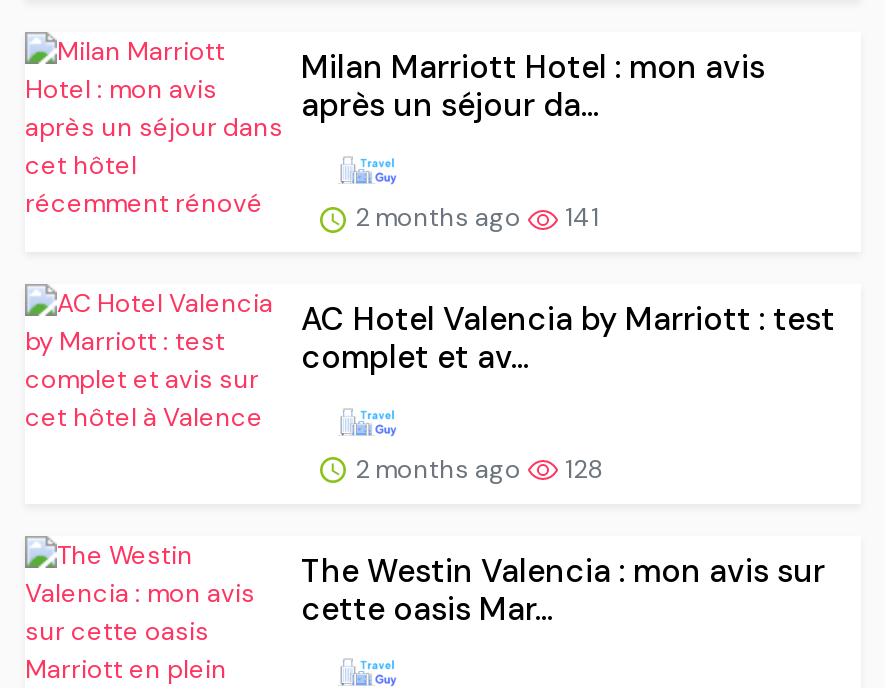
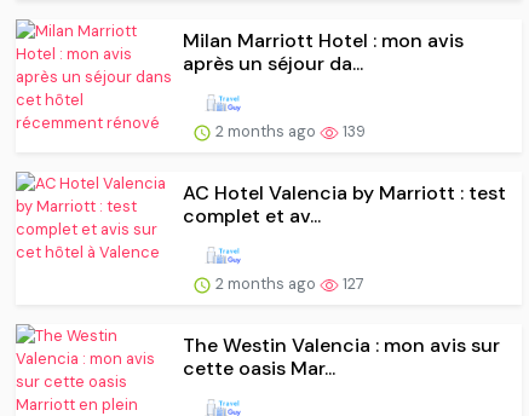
- 2 months ago 141
+ 2 months ago 139

- 2 months ago 128
+ 2 months ago 127
